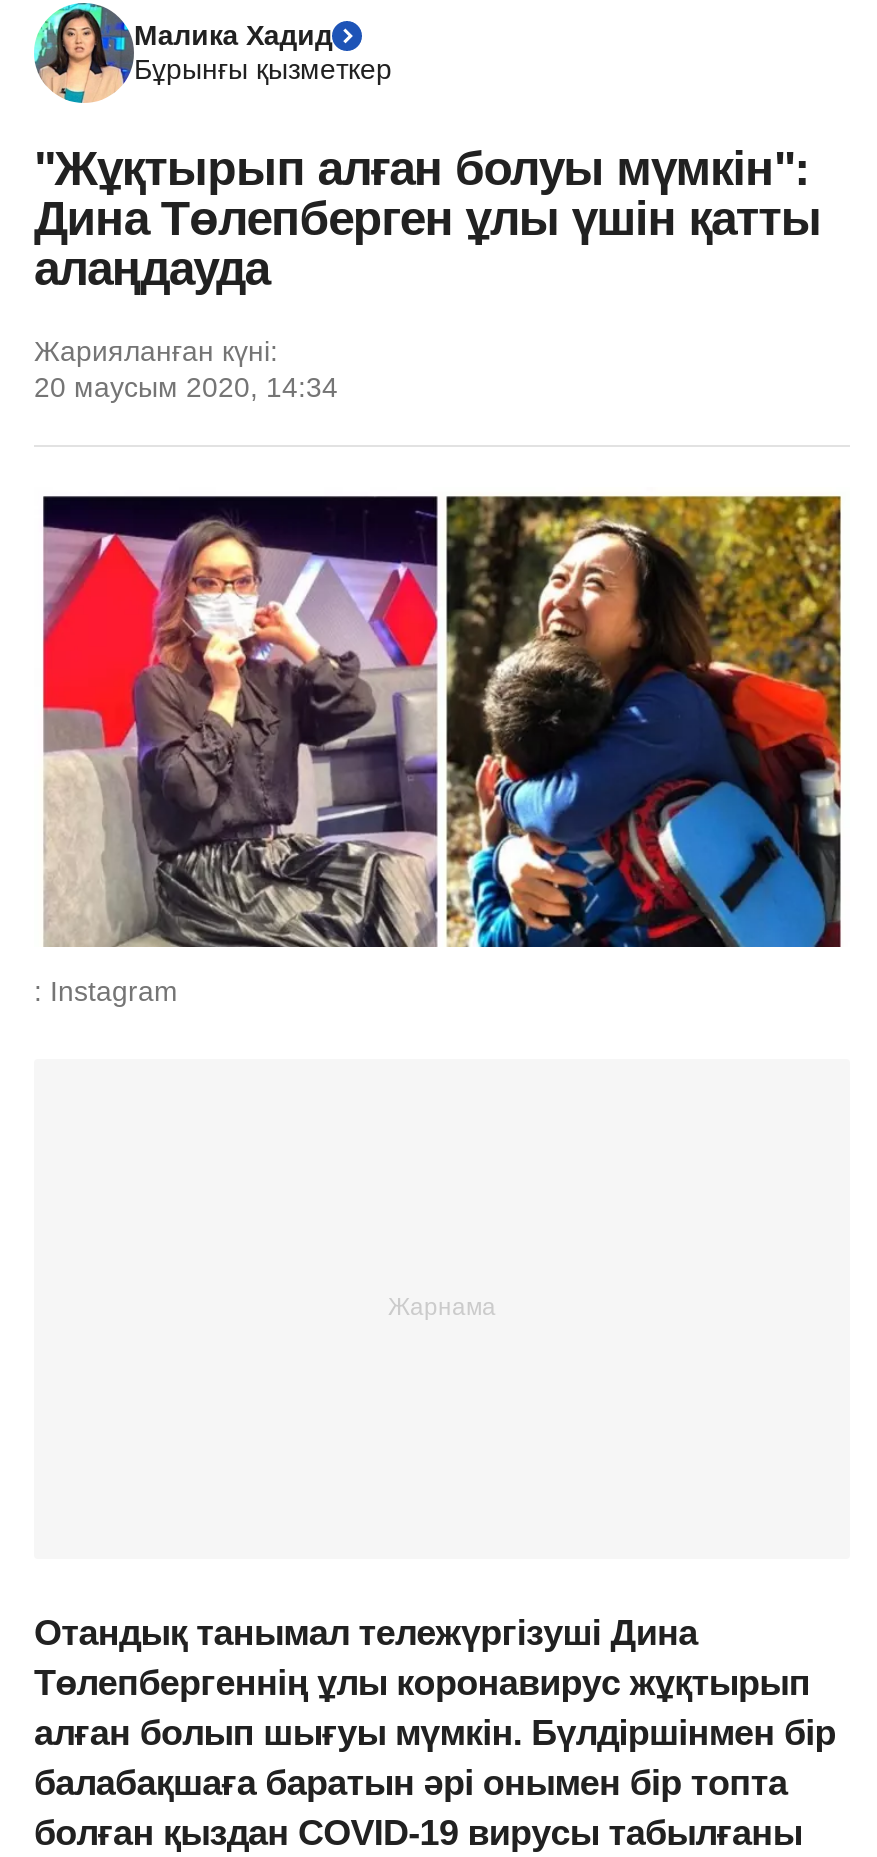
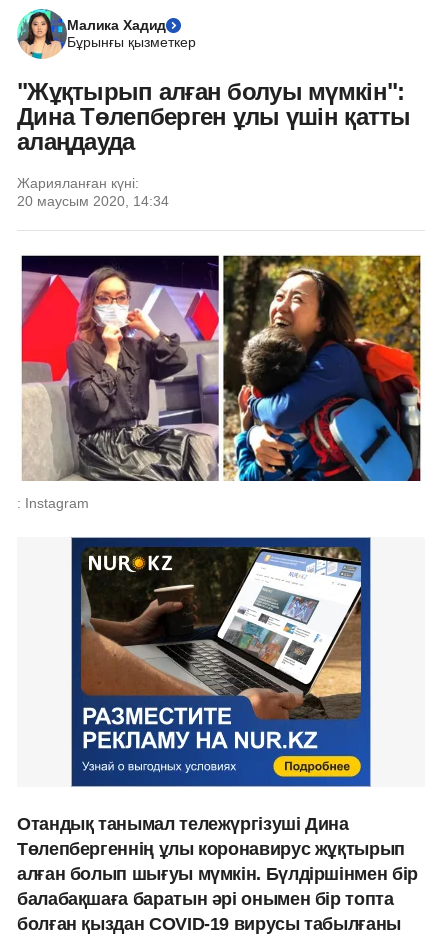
+ [image]
